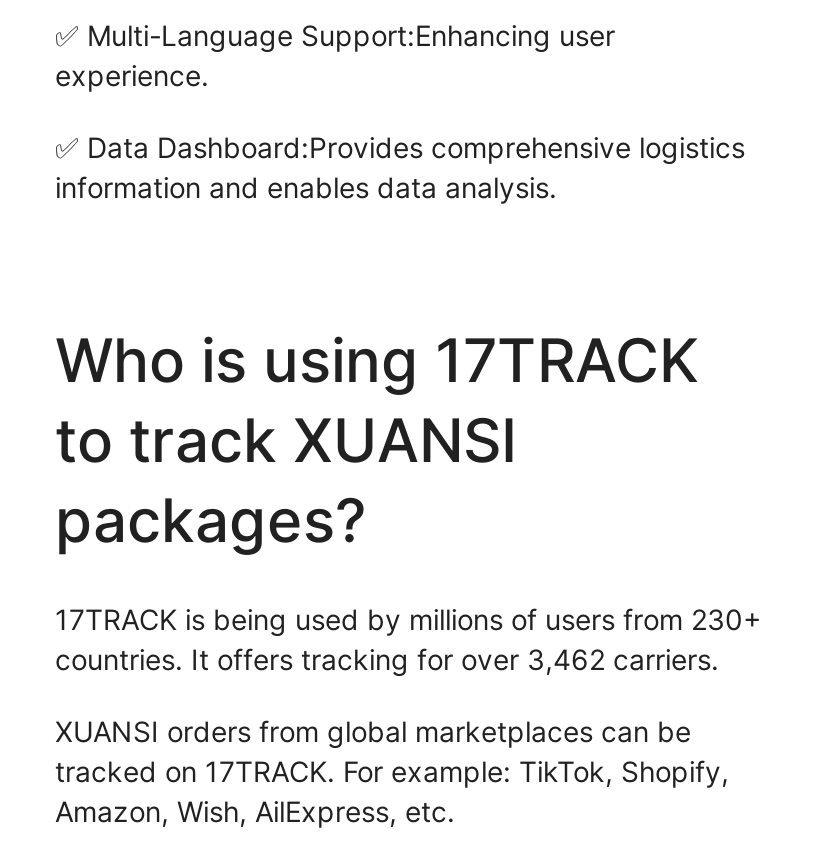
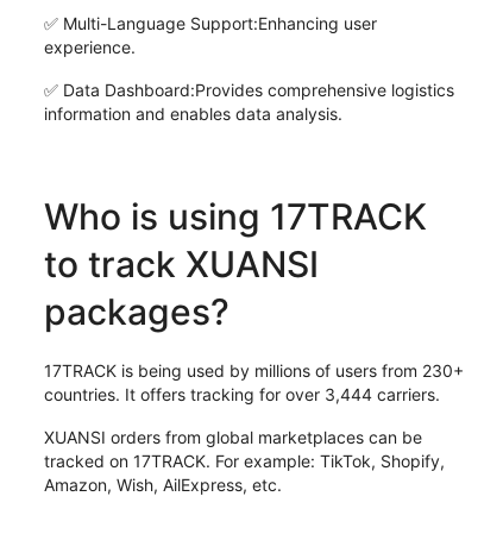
- countries. It offers tracking for over 3,462 carriers.
+ countries. It offers tracking for over 3,444 carriers.
